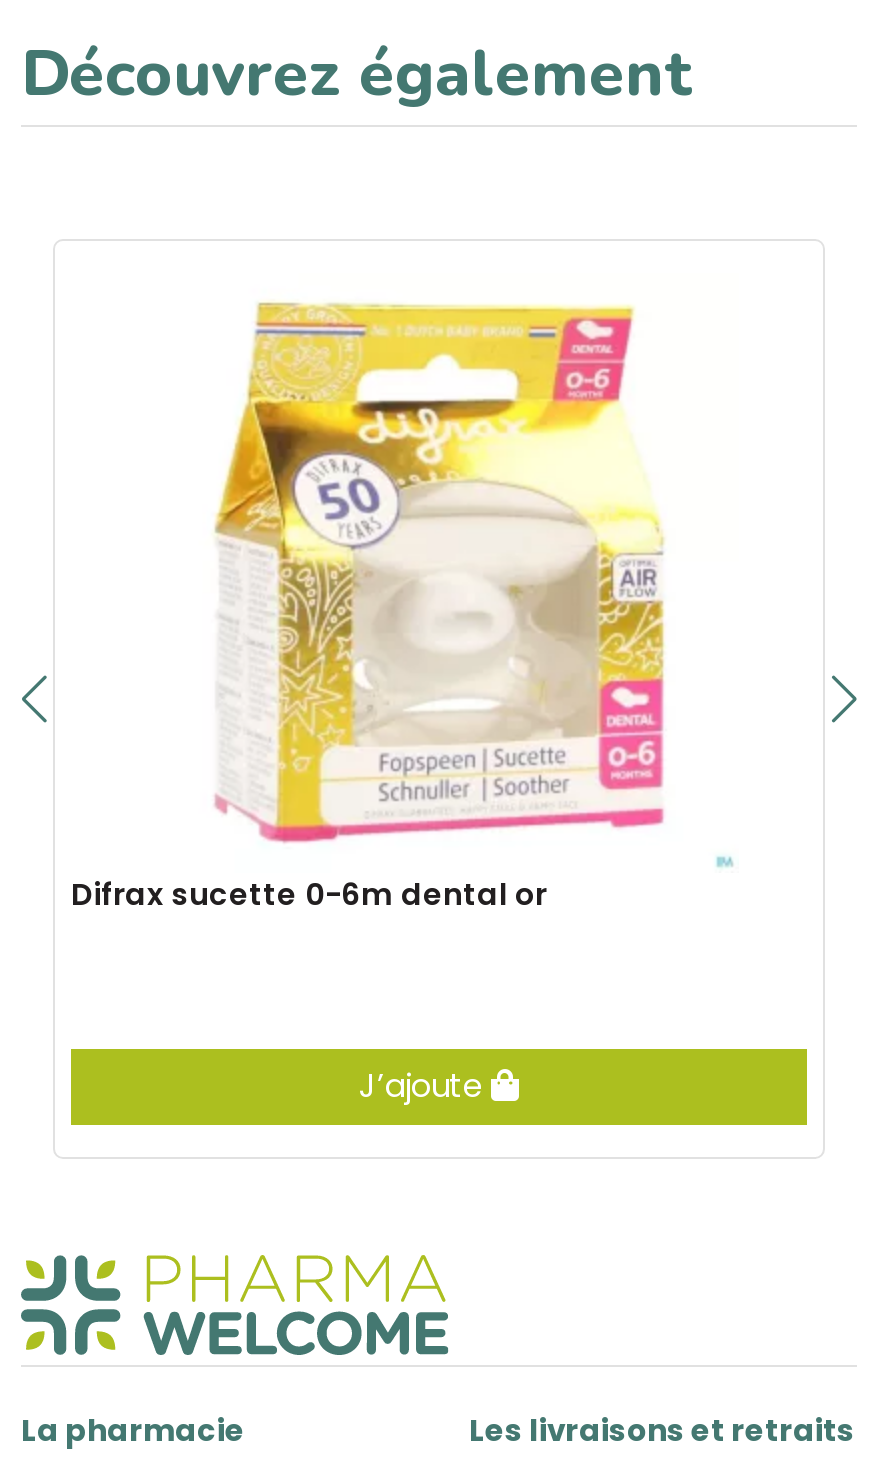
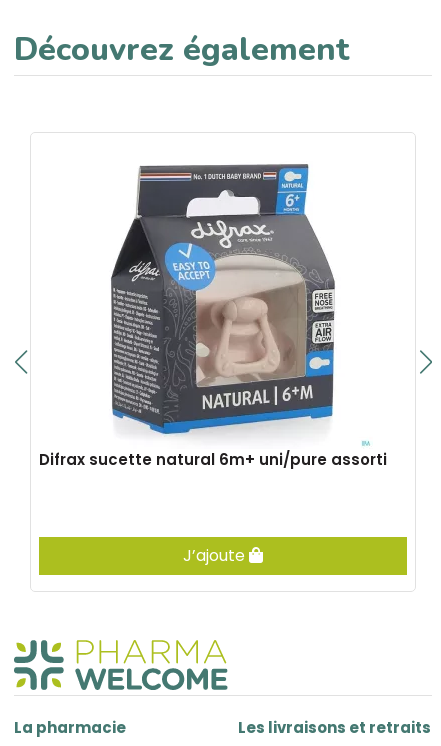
- [image]
- Difrax sucette 0-6m dental or
+ [image]
+ Difrax sucette natural 6m+ uni/pure assorti
